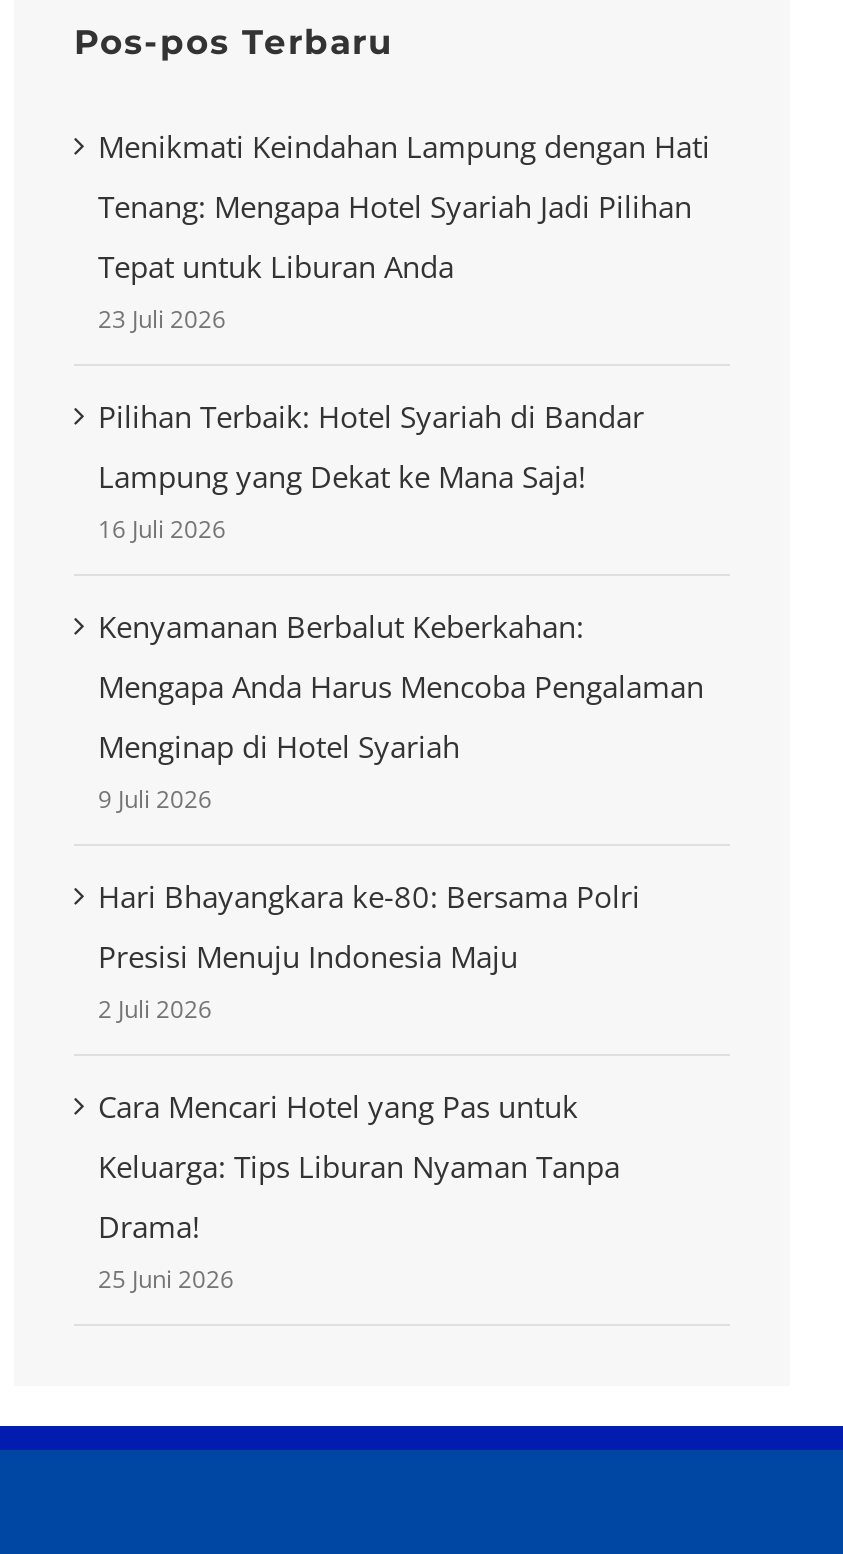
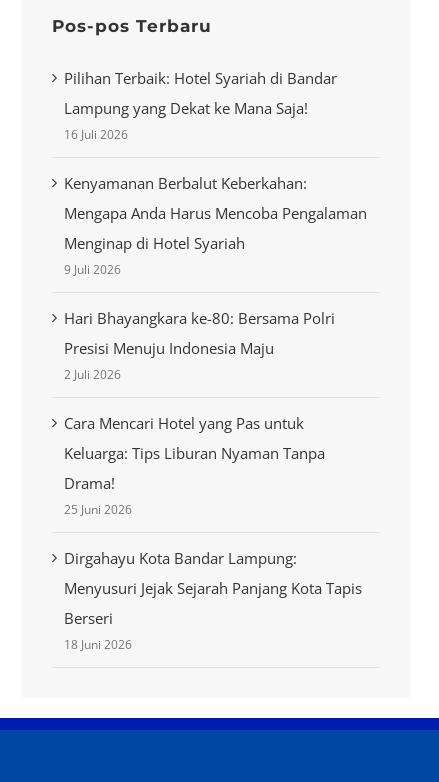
- Menikmati Keindahan Lampung dengan Hati
- Tenang: Mengapa Hotel Syariah Jadi Pilihan
- Tepat untuk Liburan Anda
- 23 Juli 2026

moved up: Pilihan Terbaik: Hotel Syariah di Bandar | Lampung yang Dekat ke Mana Saja! | 16 Juli 2026 | ... | Drama! | 25 Juni 2026

+ Dirgahayu Kota Bandar Lampung:
+ Menyusuri Jejak Sejarah Panjang Kota Tapis
+ Berseri
+ 18 Juni 2026
